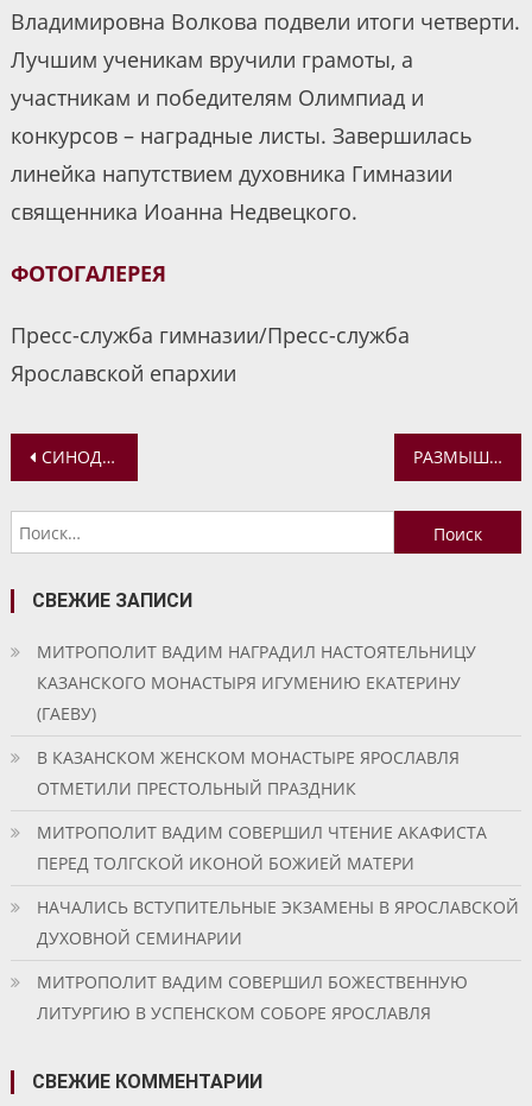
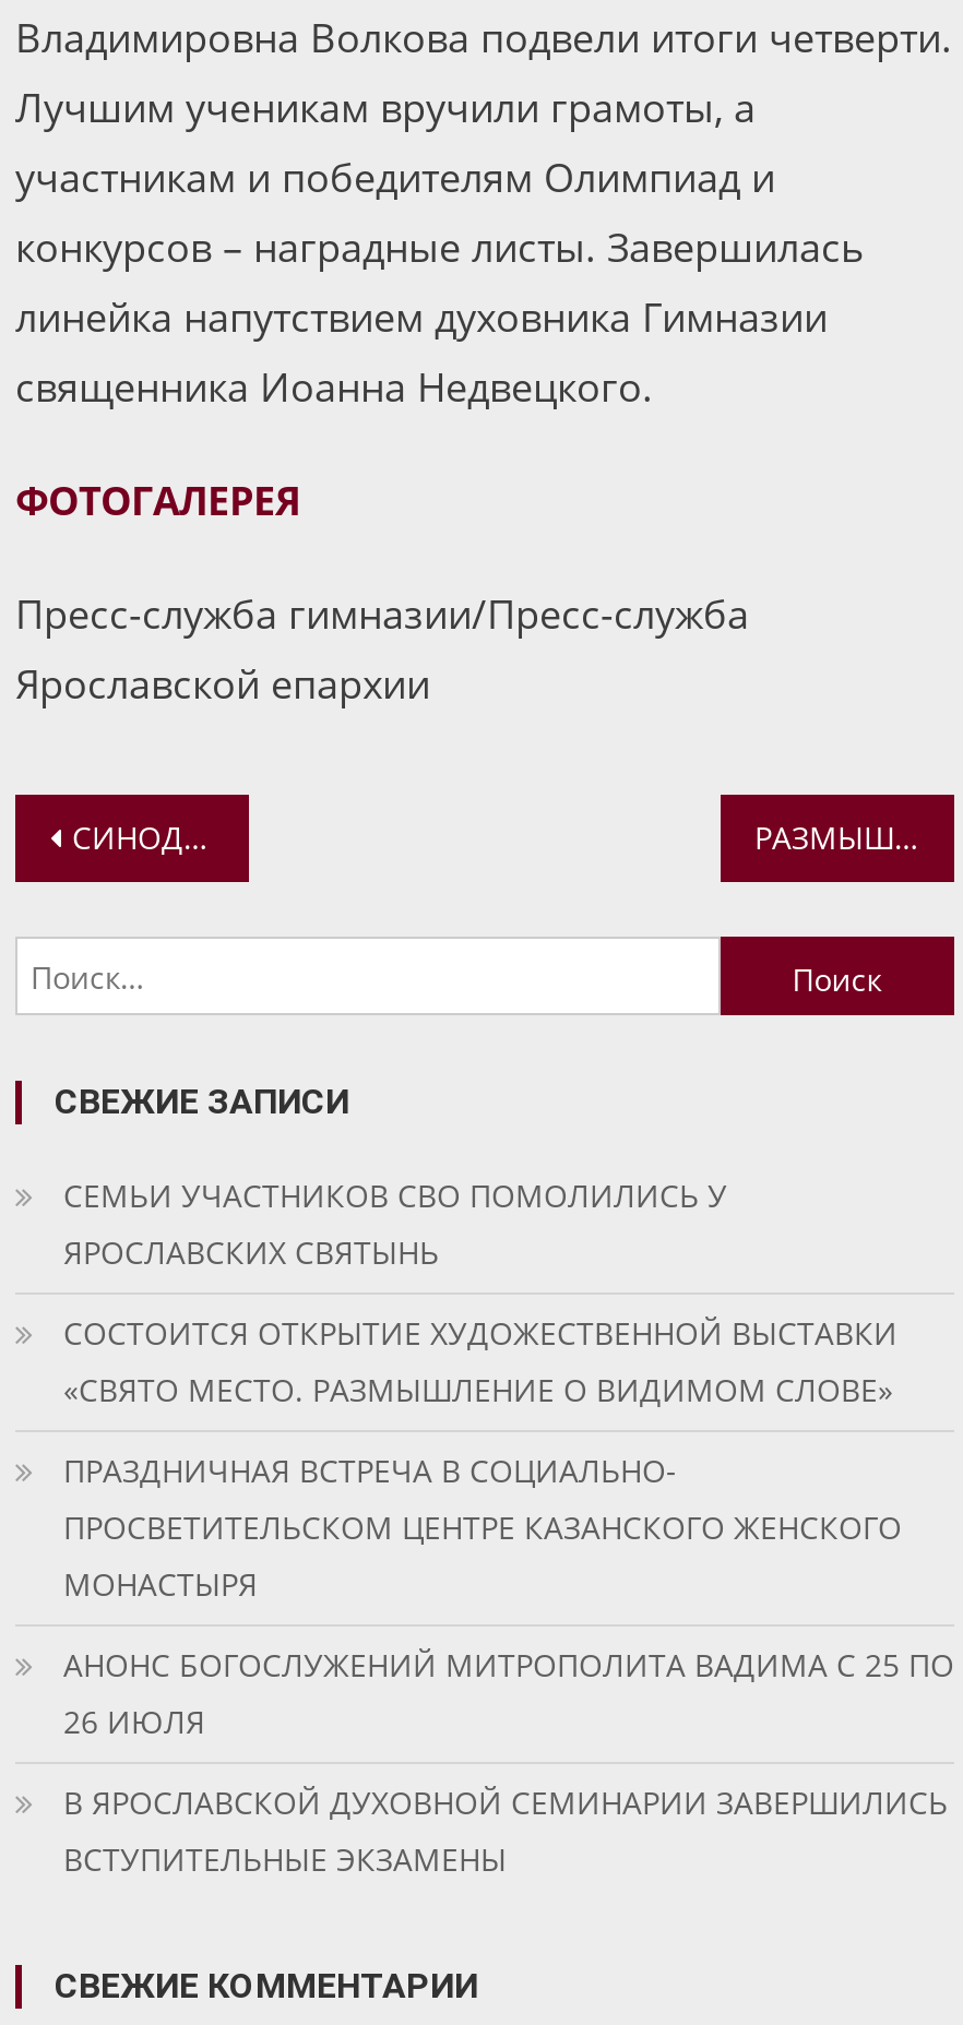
- МИТРОПОЛИТ ВАДИМ НАГРАДИЛ НАСТОЯТЕЛЬНИЦУ
- КАЗАНСКОГО МОНАСТЫРЯ ИГУМЕНИЮ ЕКАТЕРИНУ
- (ГАЕВУ)
+ СЕМЬИ УЧАСТНИКОВ СВО ПОМОЛИЛИСЬ У
+ ЯРОСЛАВСКИХ СВЯТЫНЬ

- В КАЗАНСКОМ ЖЕНСКОМ МОНАСТЫРЕ ЯРОСЛАВЛЯ
- ОТМЕТИЛИ ПРЕСТОЛЬНЫЙ ПРАЗДНИК
+ СОСТОИТСЯ ОТКРЫТИЕ ХУДОЖЕСТВЕННОЙ ВЫСТАВКИ
+ «СВЯТО МЕСТО. РАЗМЫШЛЕНИЕ О ВИДИМОМ СЛОВЕ»

- МИТРОПОЛИТ ВАДИМ СОВЕРШИЛ ЧТЕНИЕ АКАФИСТА
- ПЕРЕД ТОЛГСКОЙ ИКОНОЙ БОЖИЕЙ МАТЕРИ
+ ПРАЗДНИЧНАЯ ВСТРЕЧА В СОЦИАЛЬНО-
+ ПРОСВЕТИТЕЛЬСКОМ ЦЕНТРЕ КАЗАНСКОГО ЖЕНСКОГО
+ МОНАСТЫРЯ

- НАЧАЛИСЬ ВСТУПИТЕЛЬНЫЕ ЭКЗАМЕНЫ В ЯРОСЛАВСКОЙ
- ДУХОВНОЙ СЕМИНАРИИ
+ АНОНС БОГОСЛУЖЕНИЙ МИТРОПОЛИТА ВАДИМА С 25 ПО
+ 26 ИЮЛЯ

- МИТРОПОЛИТ ВАДИМ СОВЕРШИЛ БОЖЕСТВЕННУЮ
- ЛИТУРГИЮ В УСПЕНСКОМ СОБОРЕ ЯРОСЛАВЛЯ
+ В ЯРОСЛАВСКОЙ ДУХОВНОЙ СЕМИНАРИИ ЗАВЕРШИЛИСЬ
+ ВСТУПИТЕЛЬНЫЕ ЭКЗАМЕНЫ
